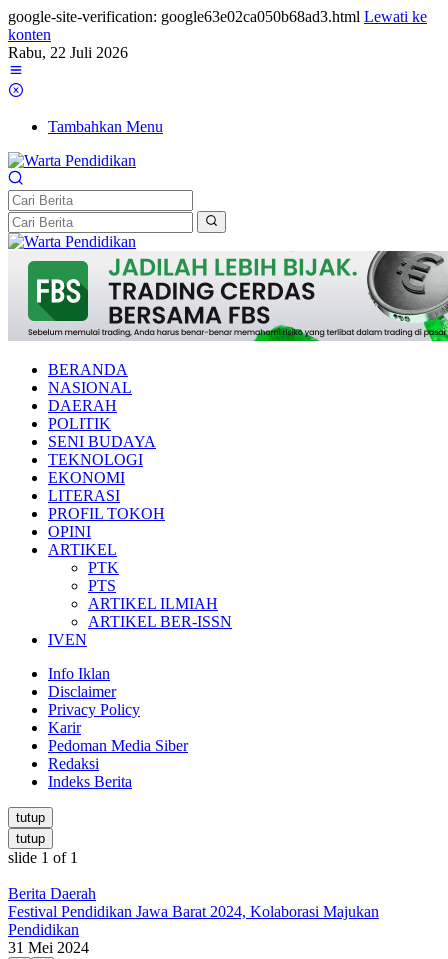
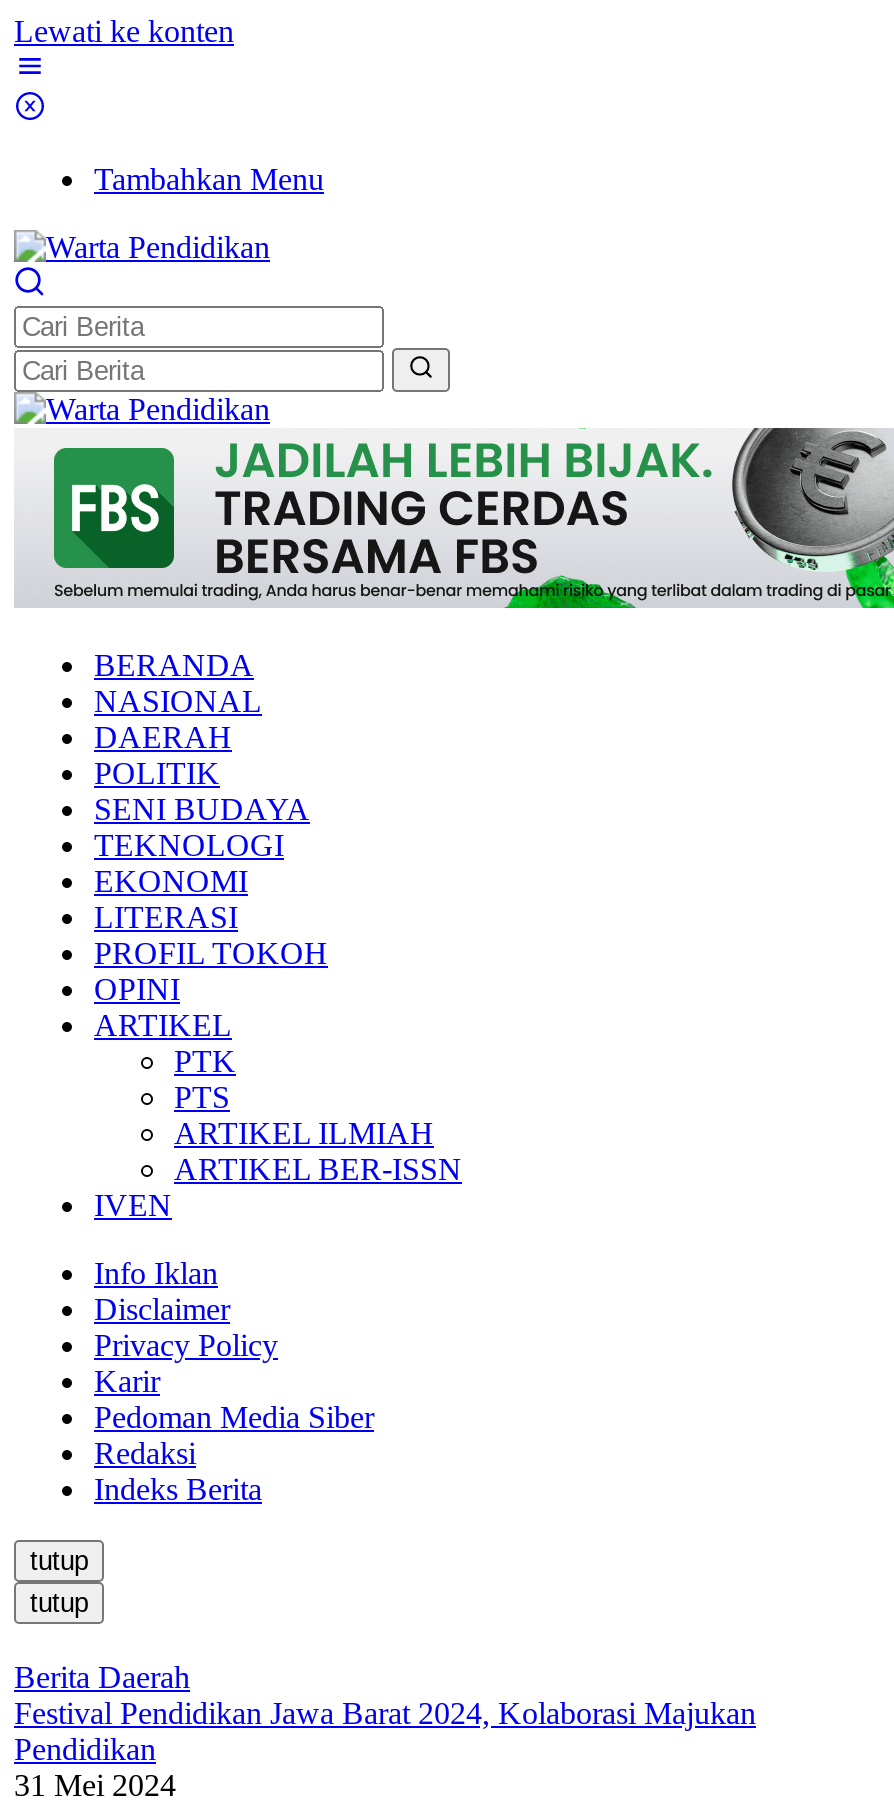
- google-site-verification: google63e02ca050b68ad3.html Lewati ke
- konten
- Rabu, 22 Juli 2026
+ Lewati ke konten

- slide1of 1
